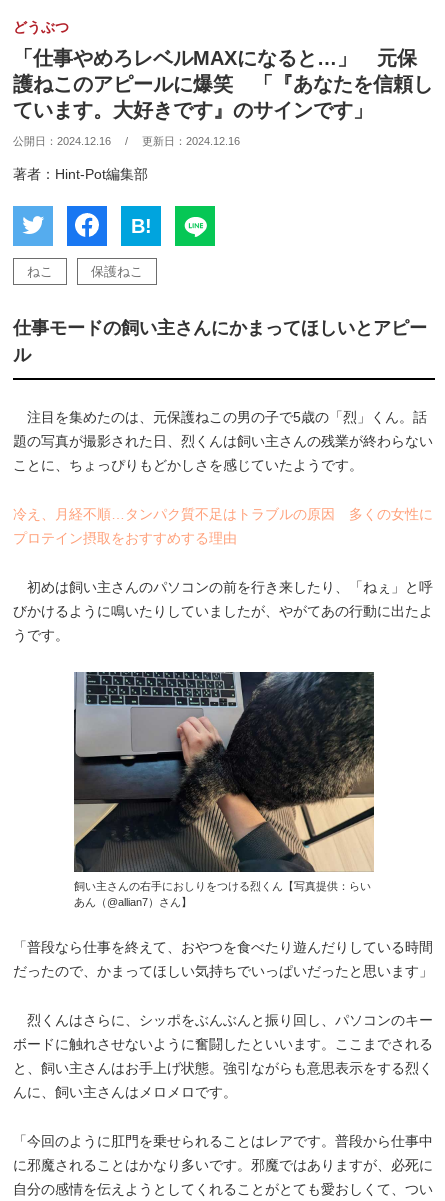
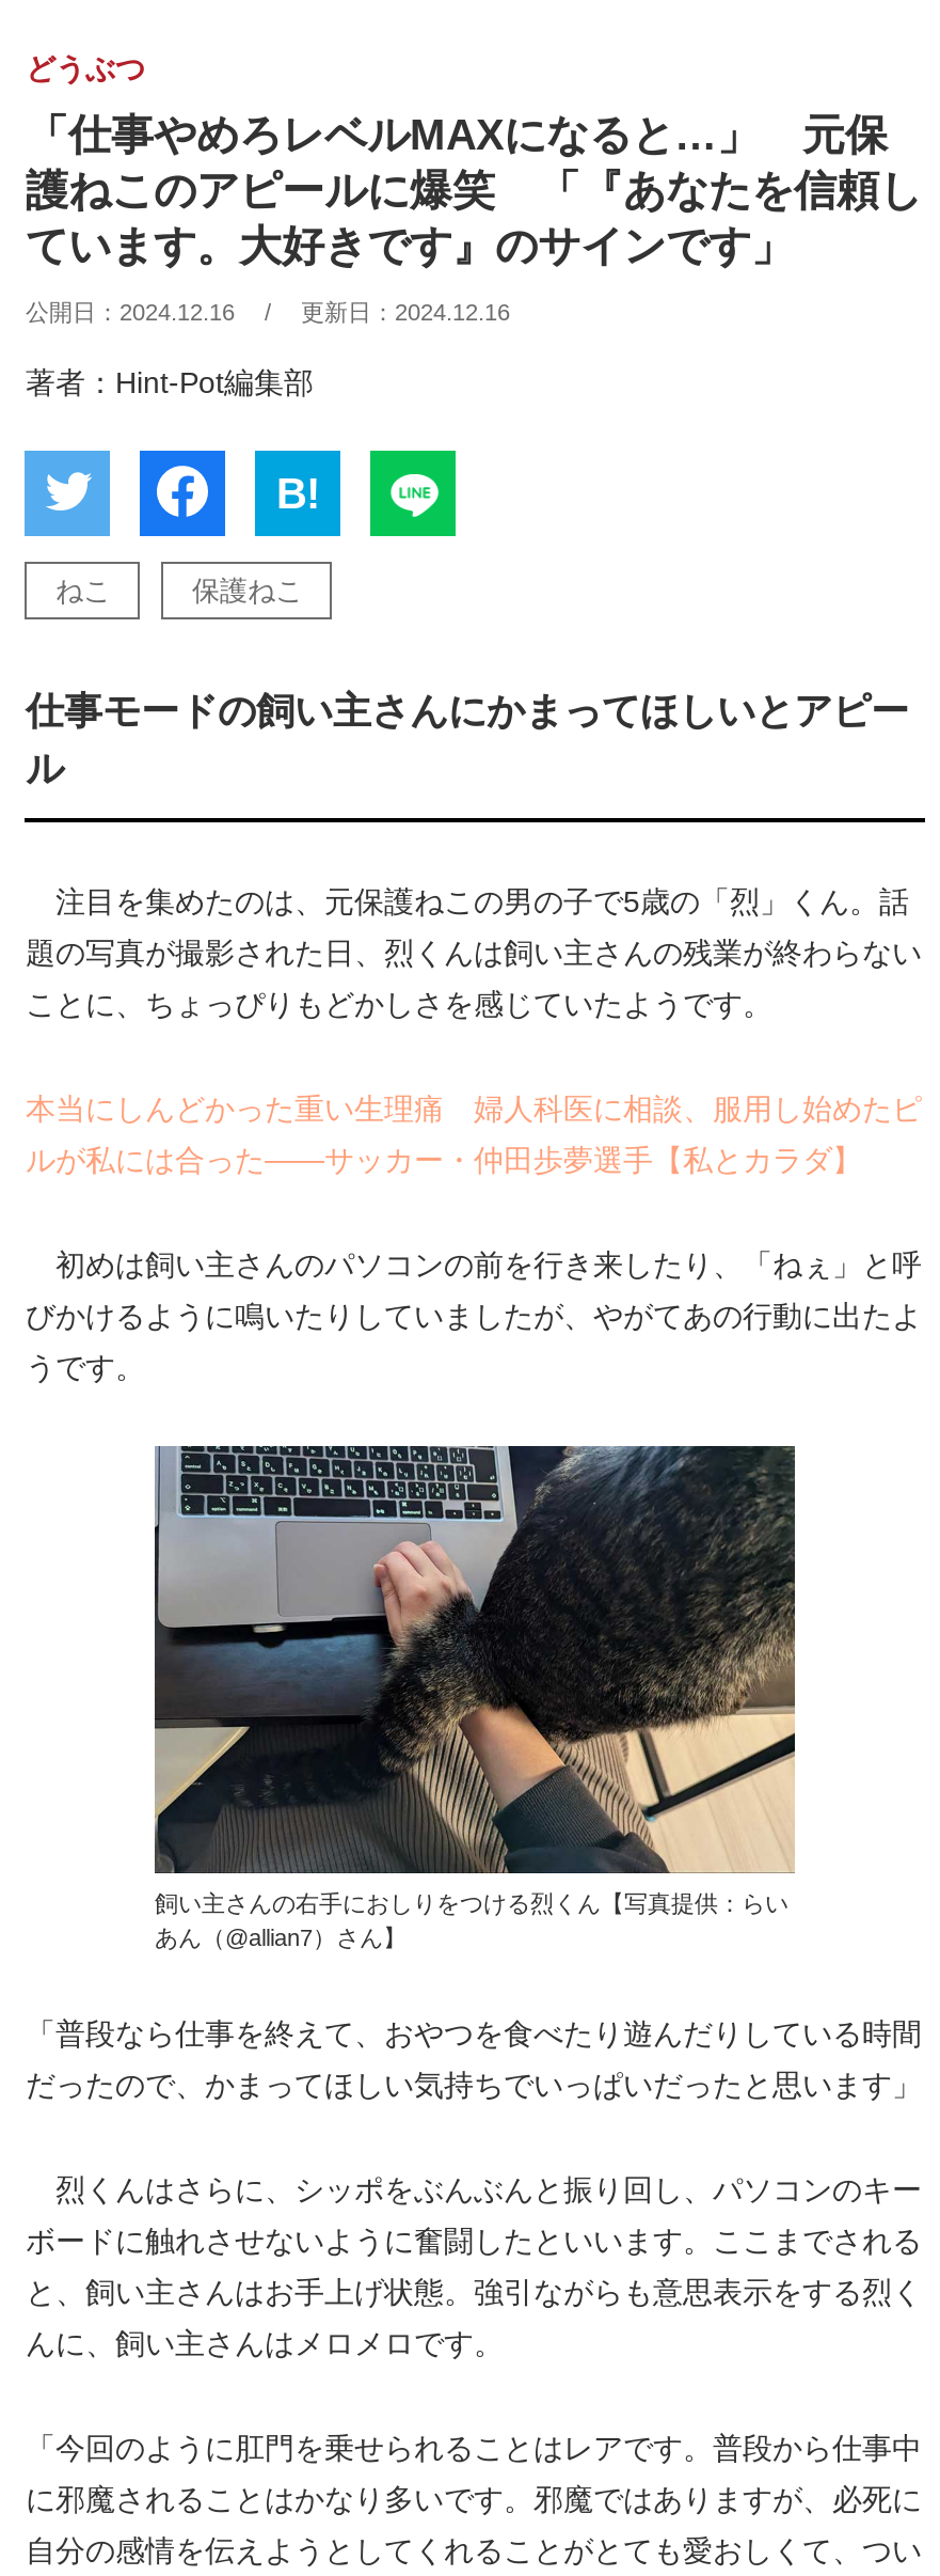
- 冷え、月経不順…タンパク質不足はトラブルの原因 多くの女性に
+ 本当にしんどかった重い生理痛 婦人科医に相談、服用し始めたピ

- プロテイン摂取をおすすめする理由
+ ルが私には合った――サッカー・仲田歩夢選手【私とカラダ】
